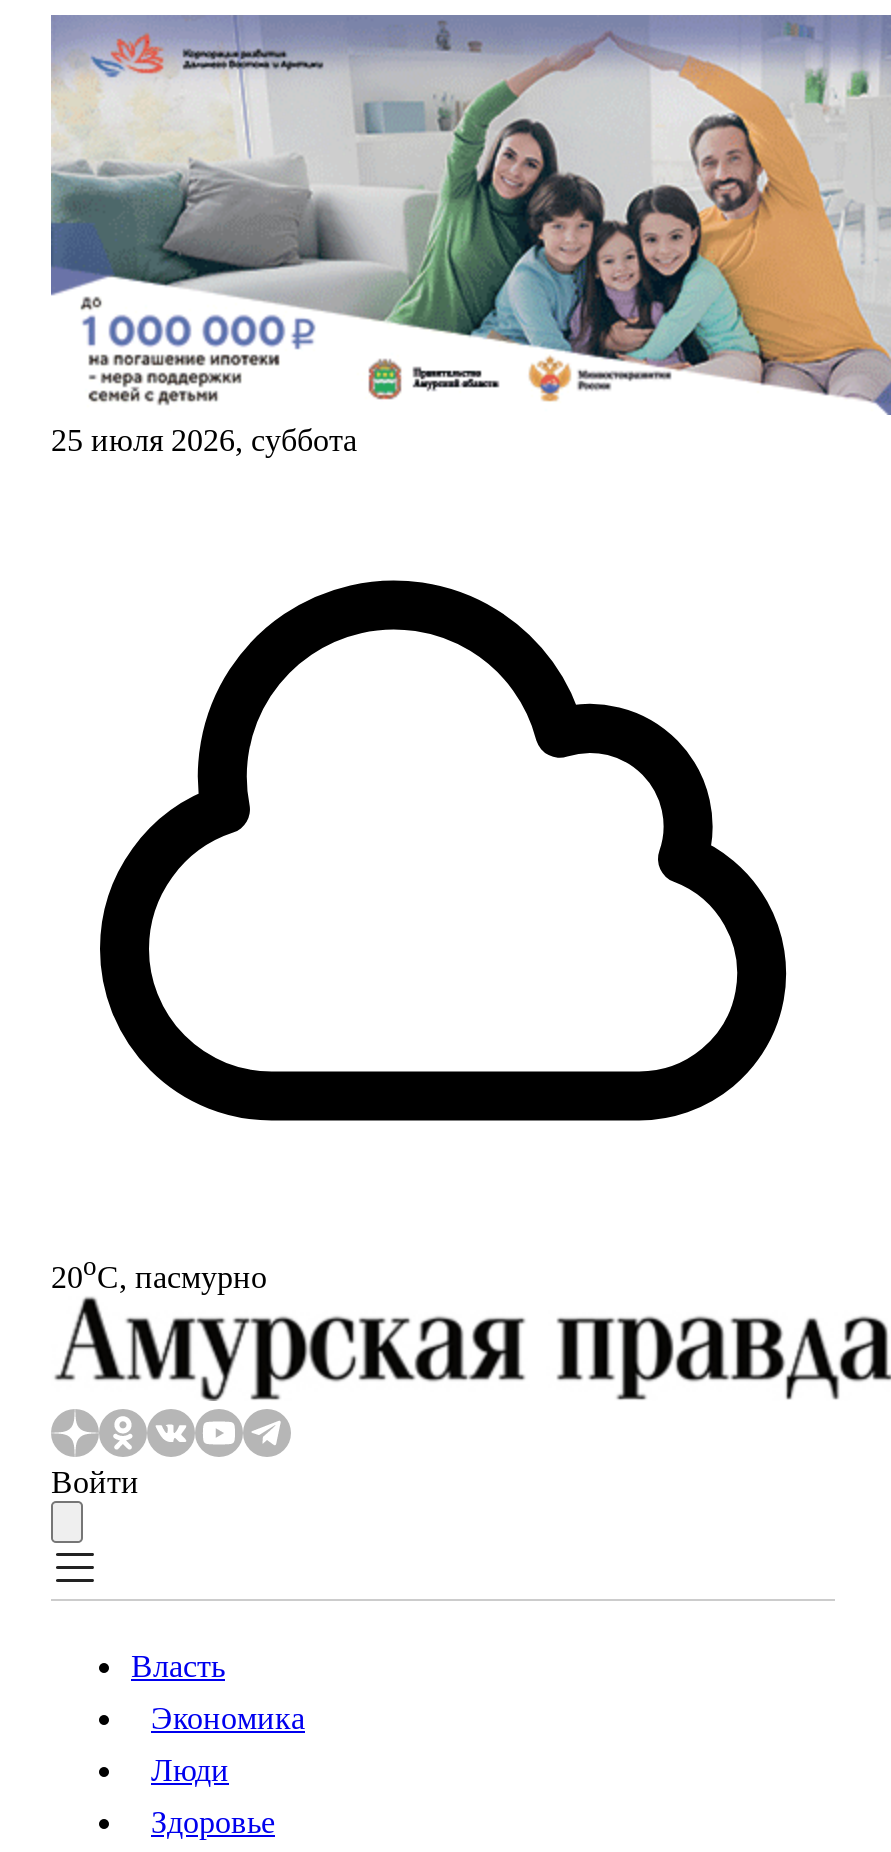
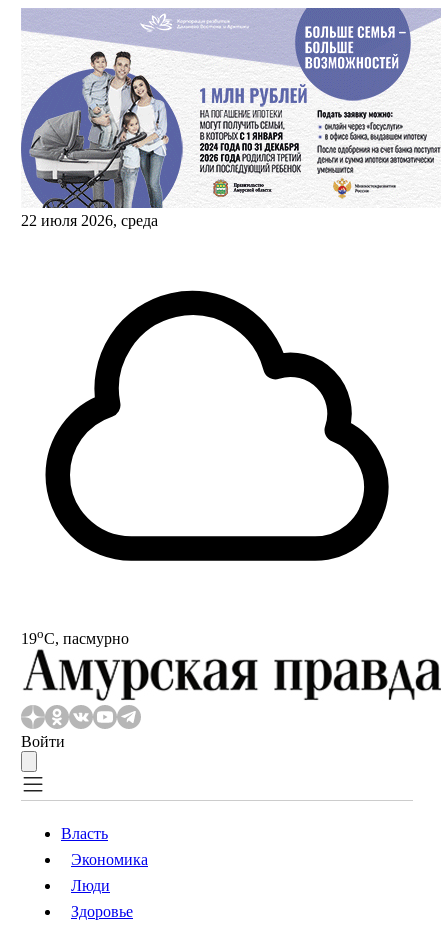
- [image]
- 25 июля 2026, суббота
+ [image]
+ 22 июля 2026, среда

- 20oС, пасмурно
+ 19oС, пасмурно
